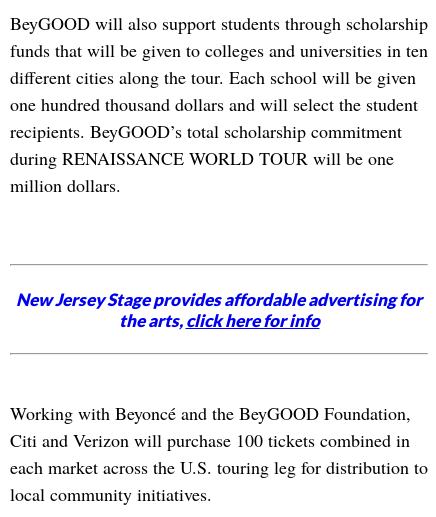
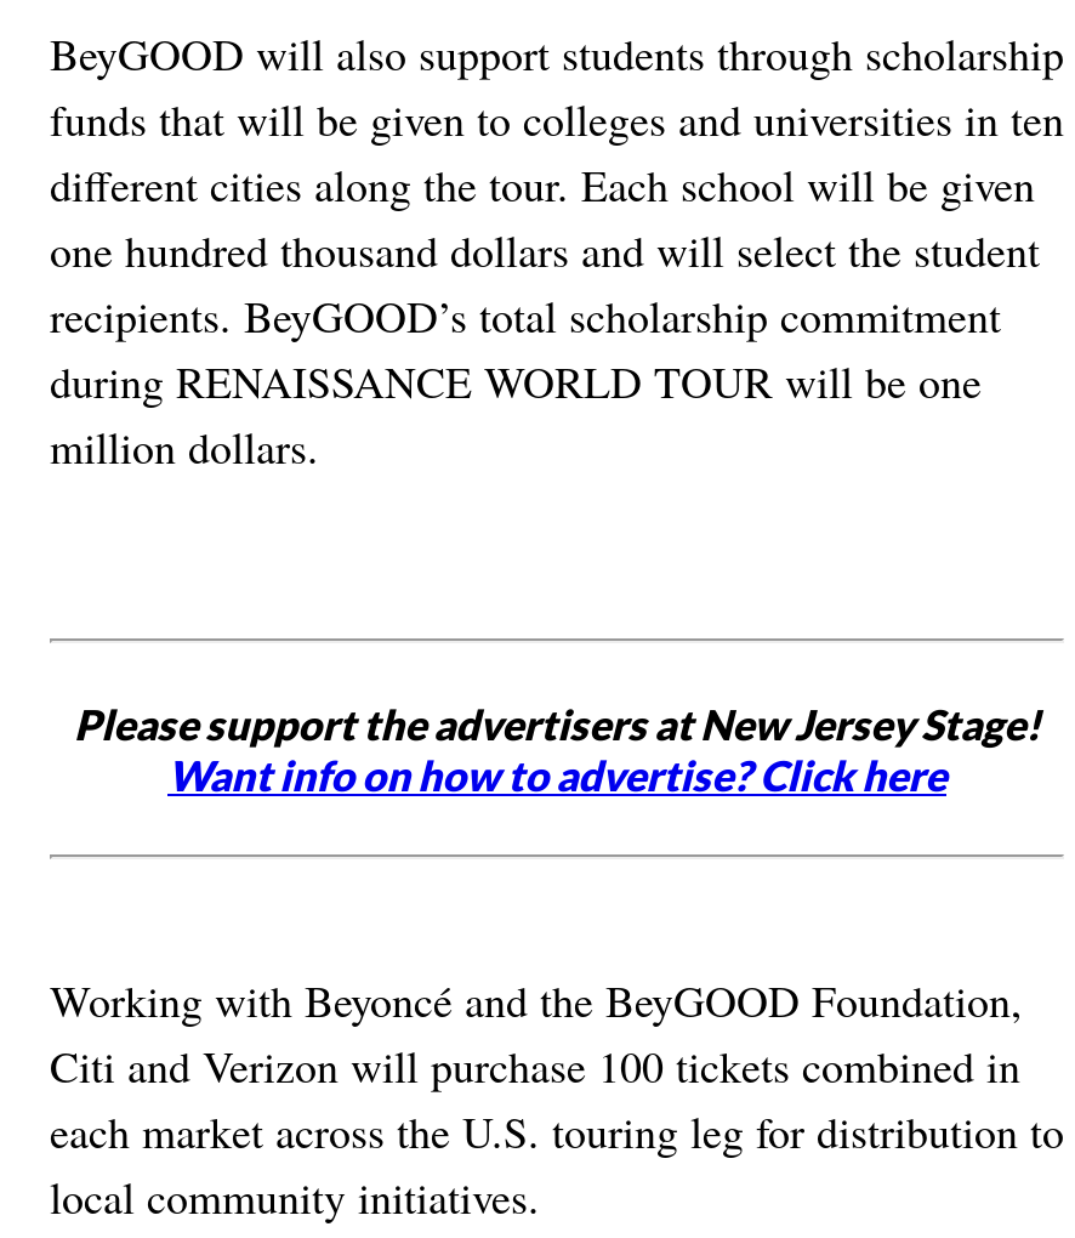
- New Jersey Stage provides affordable advertising for
- the arts, click here for info
+ Please support the advertisers at New Jersey Stage!
+ Want info on how to advertise? Click here
